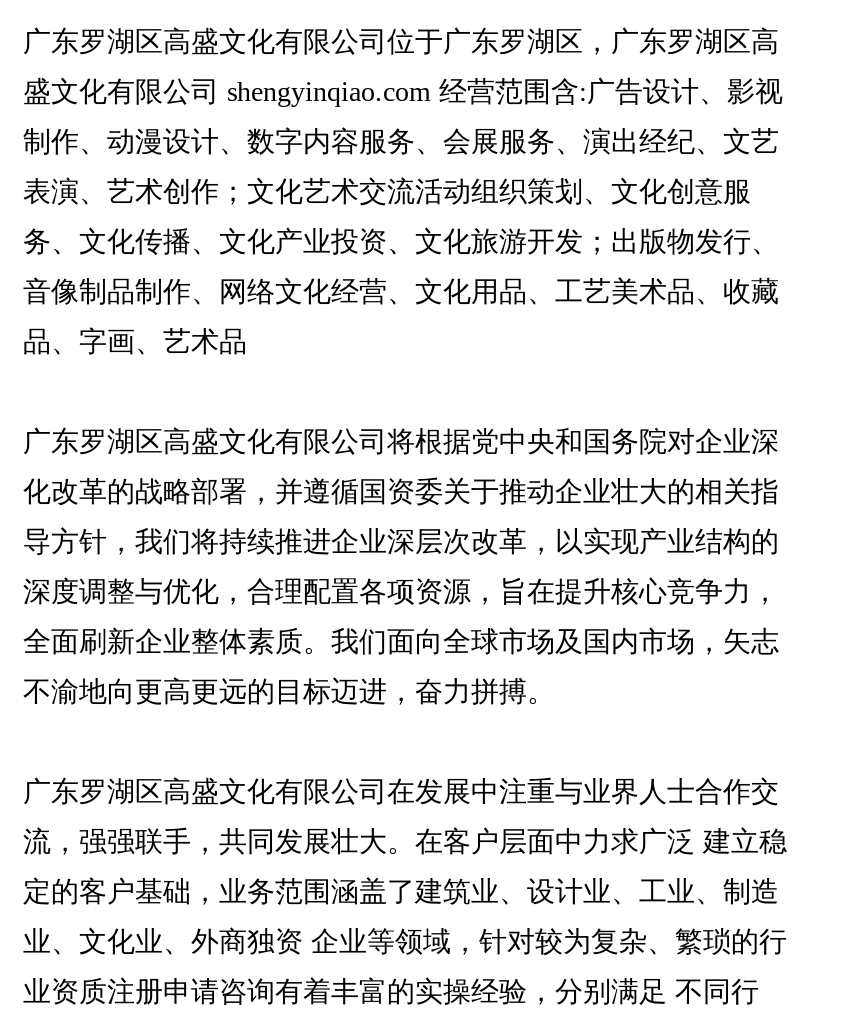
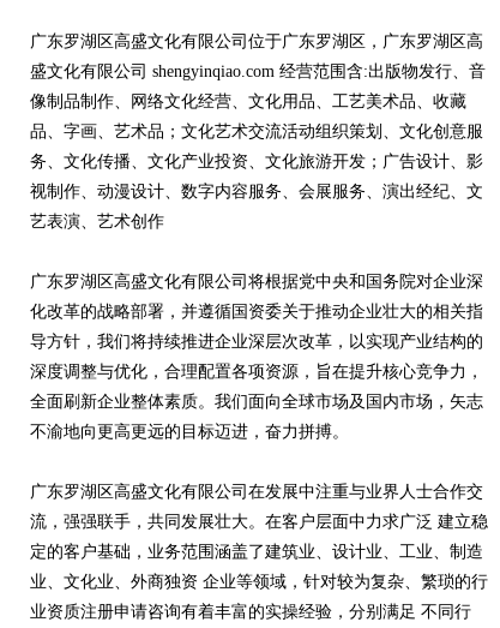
- 盛文化有限公司 shengyinqiao.com 经营范围含:广告设计、影视
+ 盛文化有限公司 shengyinqiao.com 经营范围含:出版物发行、音

- 制作、动漫设计、数字内容服务、会展服务、演出经纪、文艺
+ 像制品制作、网络文化经营、文化用品、工艺美术品、收藏

- 表演、艺术创作；文化艺术交流活动组织策划、文化创意服
+ 品、字画、艺术品；文化艺术交流活动组织策划、文化创意服

- 务、文化传播、文化产业投资、文化旅游开发；出版物发行、
+ 务、文化传播、文化产业投资、文化旅游开发；广告设计、影

- 音像制品制作、网络文化经营、文化用品、工艺美术品、收藏
+ 视制作、动漫设计、数字内容服务、会展服务、演出经纪、文

- 品、字画、艺术品
+ 艺表演、艺术创作
